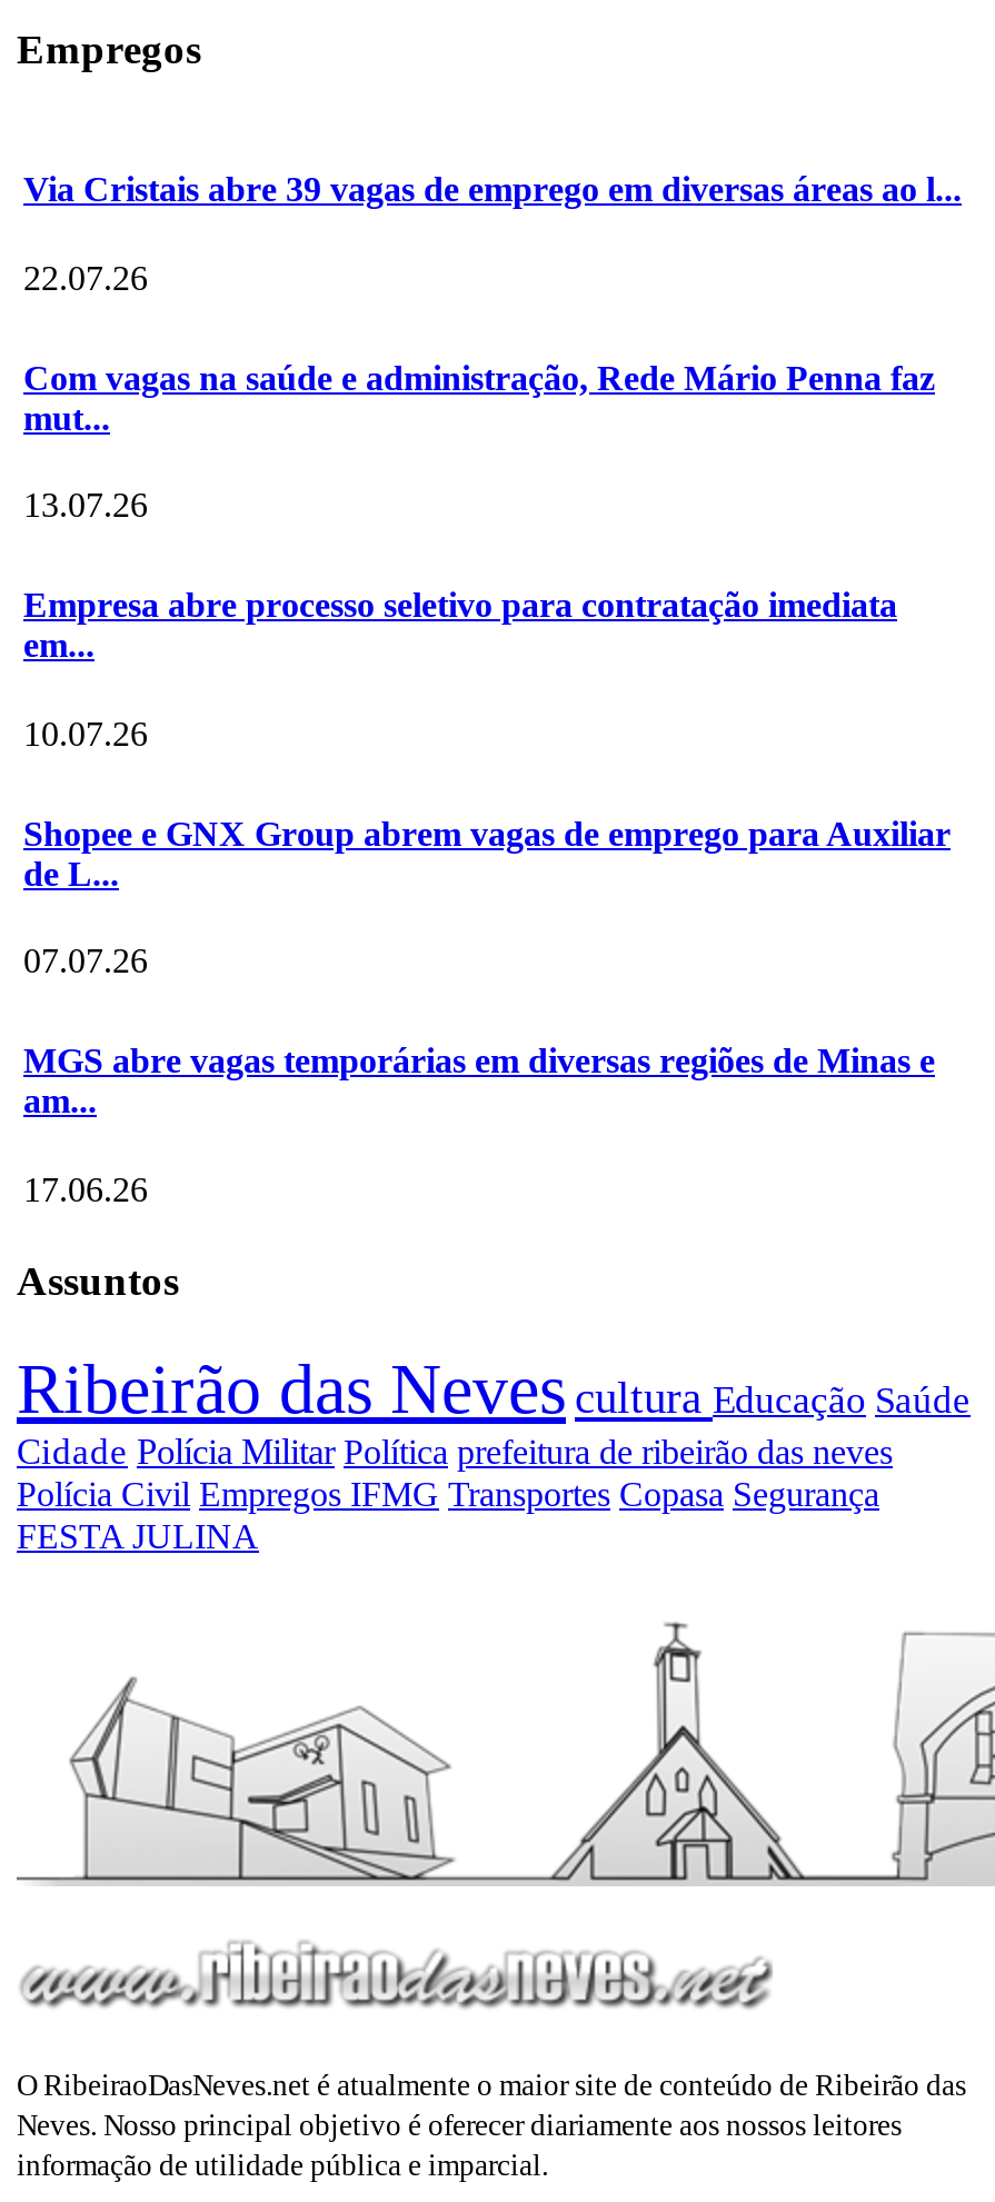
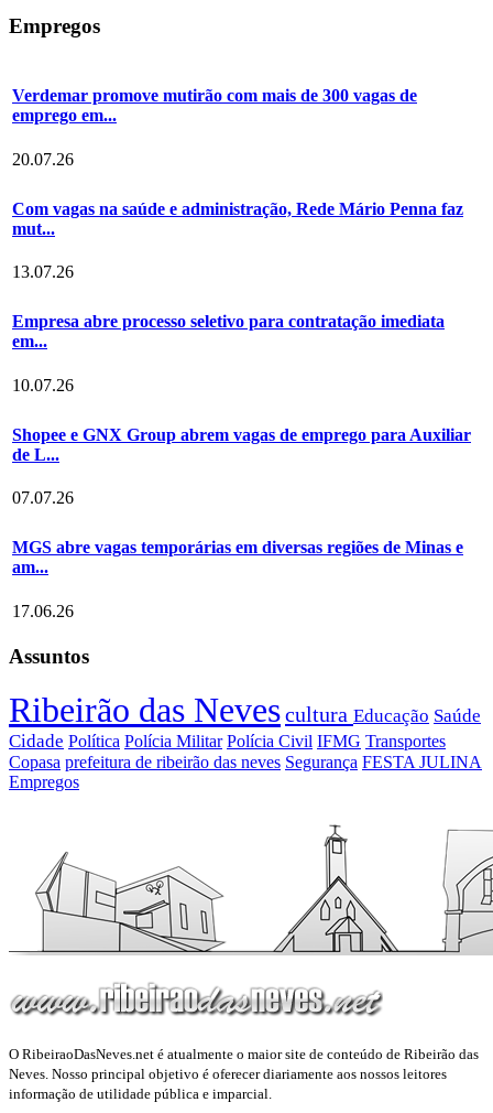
- Via Cristais abre 39 vagas de emprego em diversas áreas ao l...
+ Verdemar promove mutirão com mais de 300 vagas de
+ emprego em...

- 22.07.26
+ 20.07.26

- Cidade Polícia Militar Política prefeitura de ribeirão das neves
- Polícia Civil Empregos IFMG Transportes Copasa Segurança
- FESTA JULINA
+ Cidade Política Polícia Militar Polícia Civil IFMG Transportes
+ Copasa prefeitura de ribeirão das neves Segurança FESTA JULINA
+ Empregos
